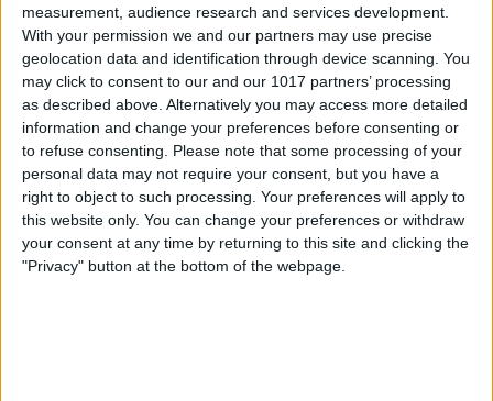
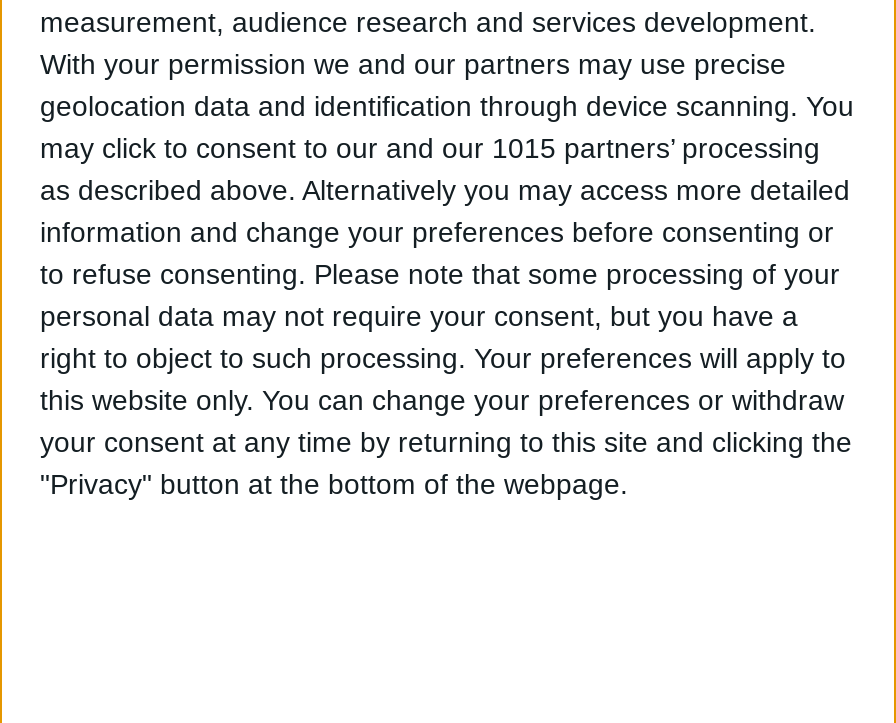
- may click to consent to our and our 1017 partners’ processing
+ may click to consent to our and our 1015 partners’ processing
